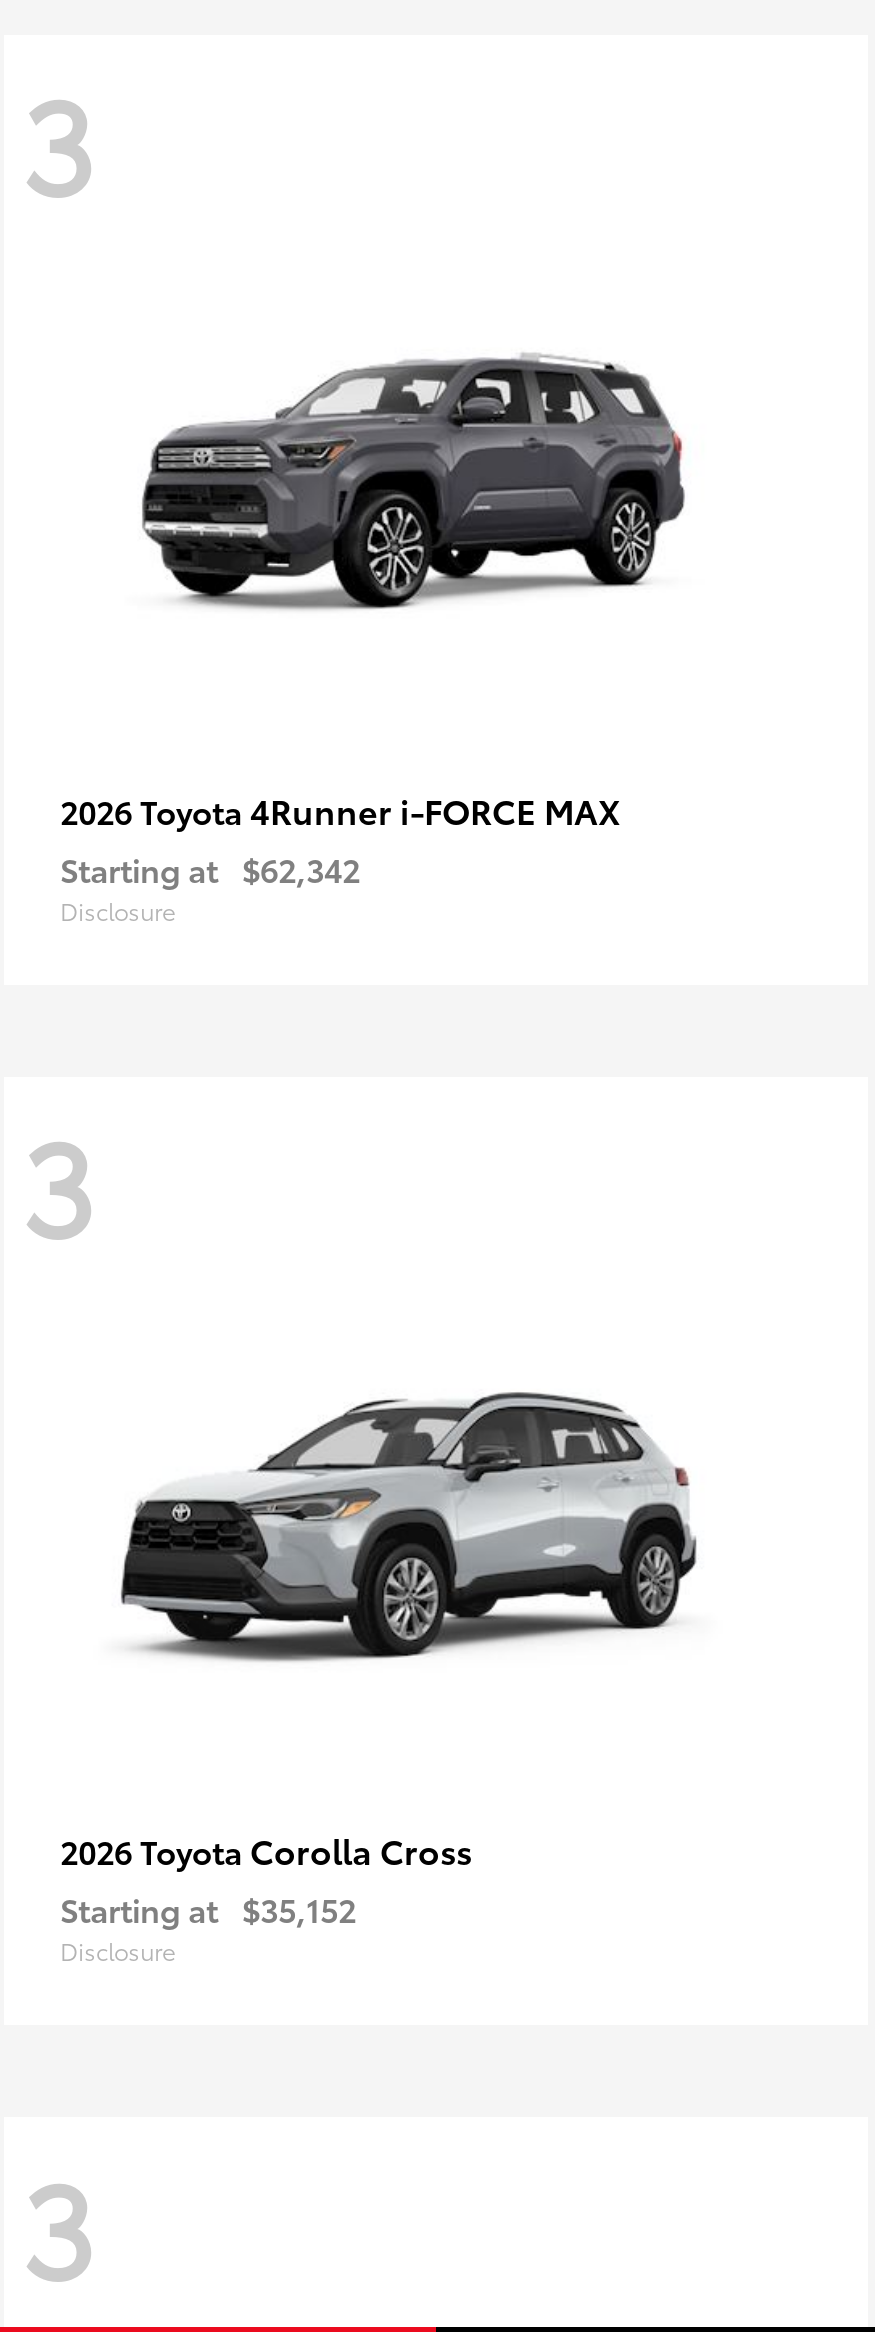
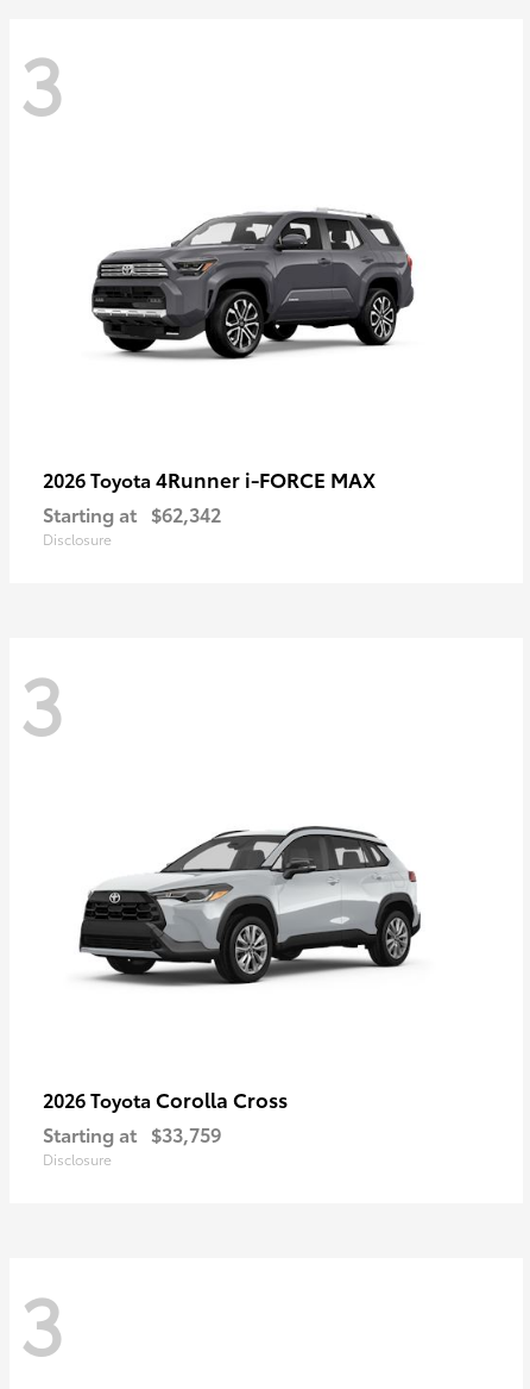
- Starting at $35,152
+ Starting at $33,759
